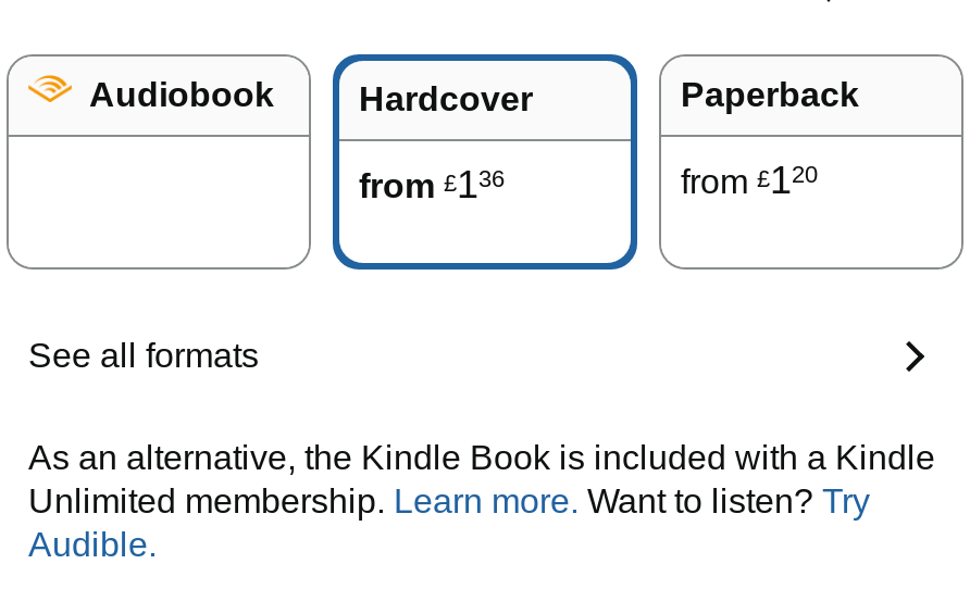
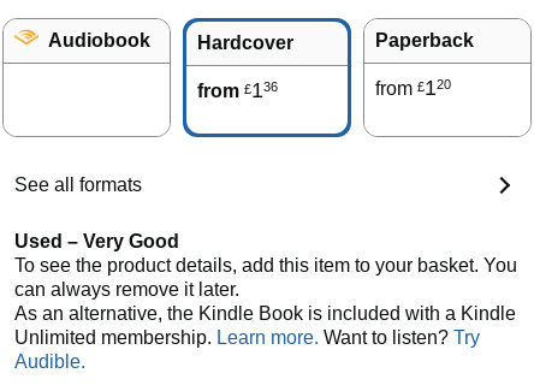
+ Used – Very Good
+ To see the product details, add this item to your basket. You
+ can always remove it later.
